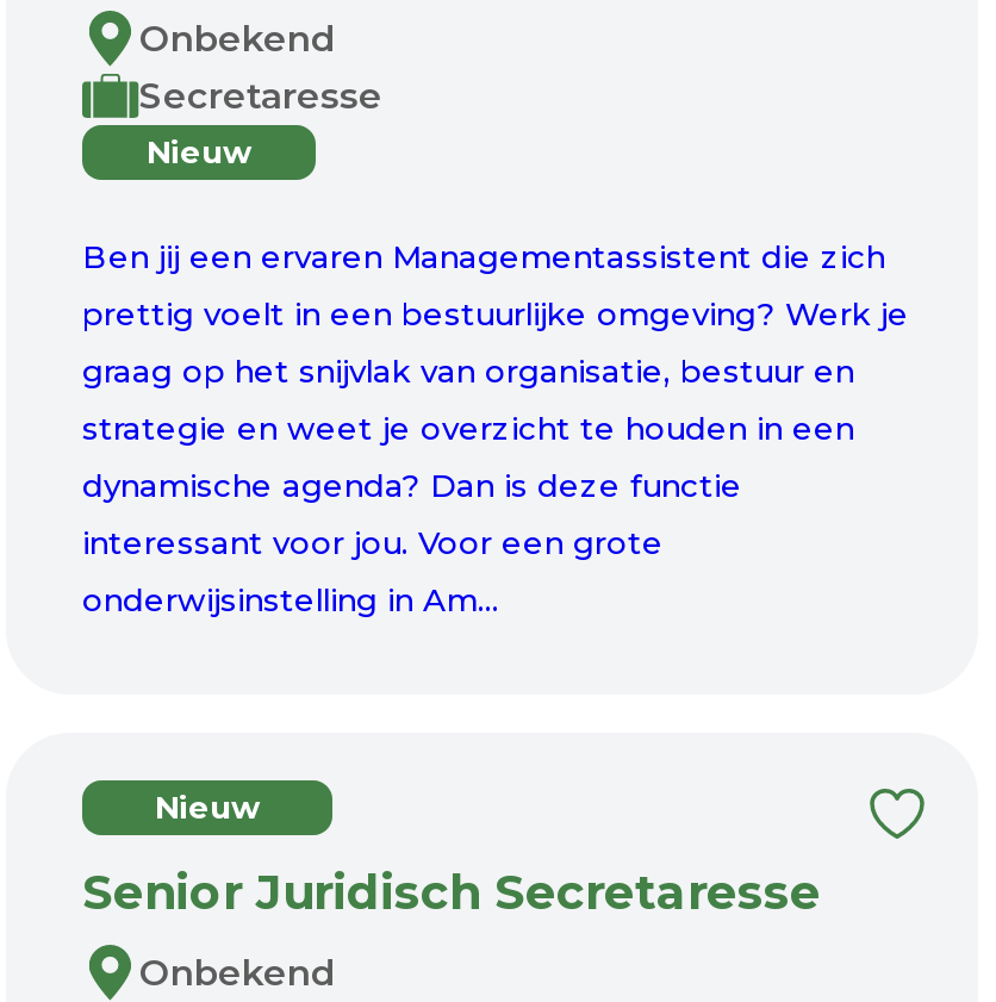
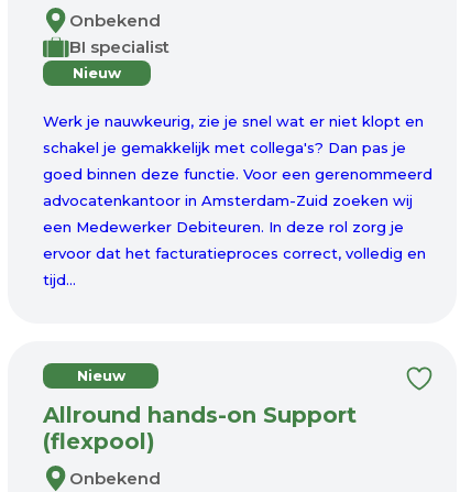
- Secretaresse
+ BI specialist

- Ben jij een ervaren Managementassistent die zich
+ Werk je nauwkeurig, zie je snel wat er niet klopt en

- prettig voelt in een bestuurlijke omgeving? Werk je
+ schakel je gemakkelijk met collega's? Dan pas je

- graag op het snijvlak van organisatie, bestuur en
+ goed binnen deze functie. Voor een gerenommeerd

- strategie en weet je overzicht te houden in een
+ advocatenkantoor in Amsterdam-Zuid zoeken wij

- dynamische agenda? Dan is deze functie
+ een Medewerker Debiteuren. In deze rol zorg je

- interessant voor jou. Voor een grote
+ ervoor dat het facturatieproces correct, volledig en

- onderwijsinstelling in Am...
+ tijd...

- Senior Juridisch Secretaresse
+ Allround hands-on Support
+ (flexpool)
